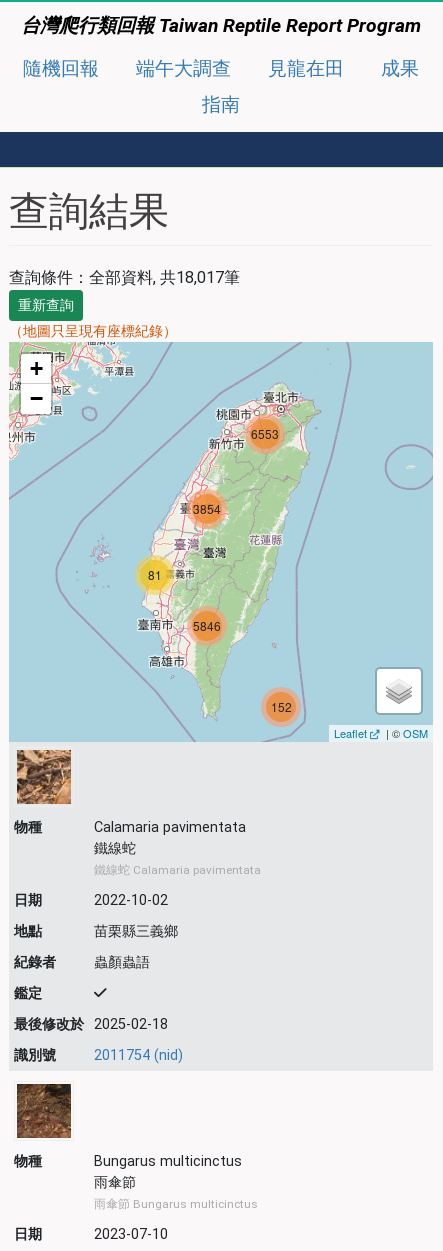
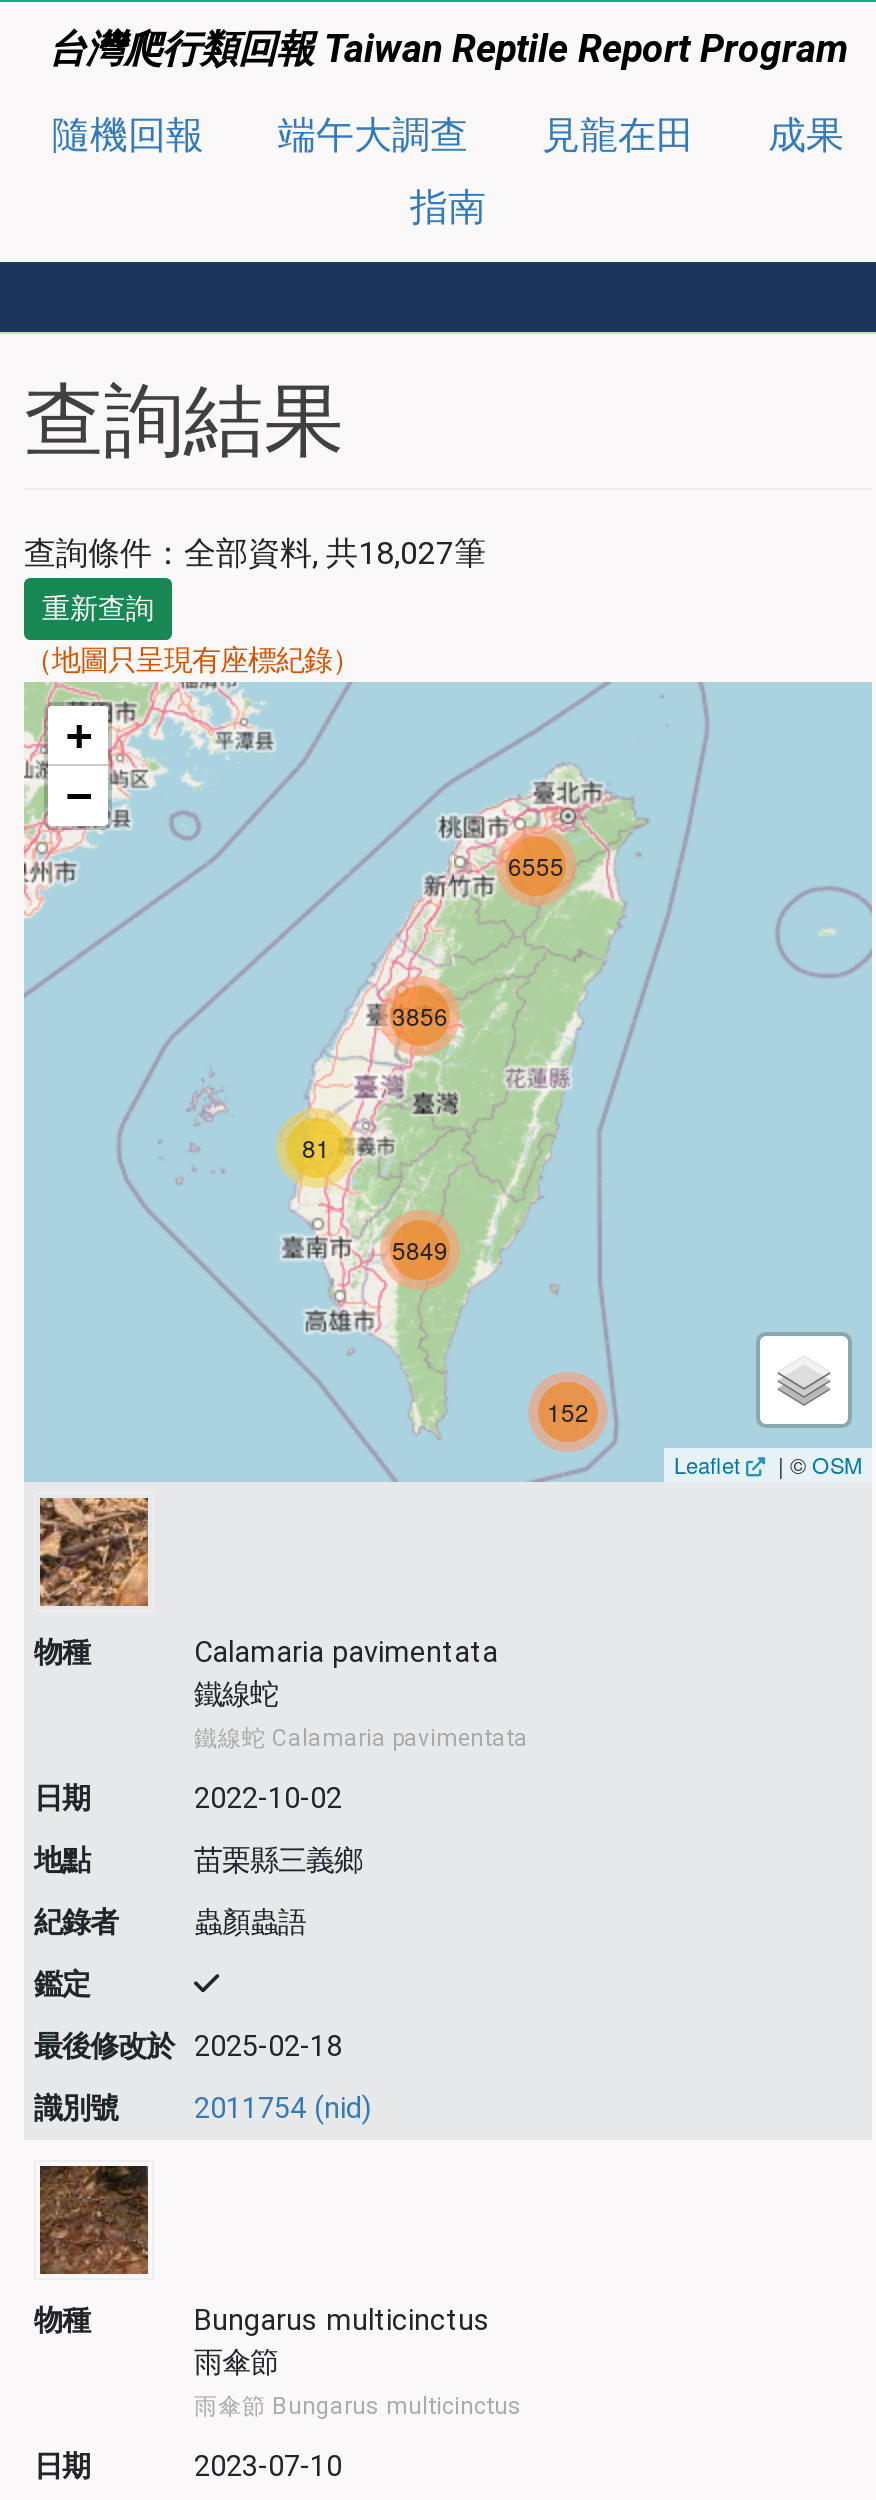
- 查詢條件：全部資料, 共18,017筆
+ 查詢條件：全部資料, 共18,027筆

- 6553
+ 6555

- 3854
+ 3856

- 5846
+ 5849
